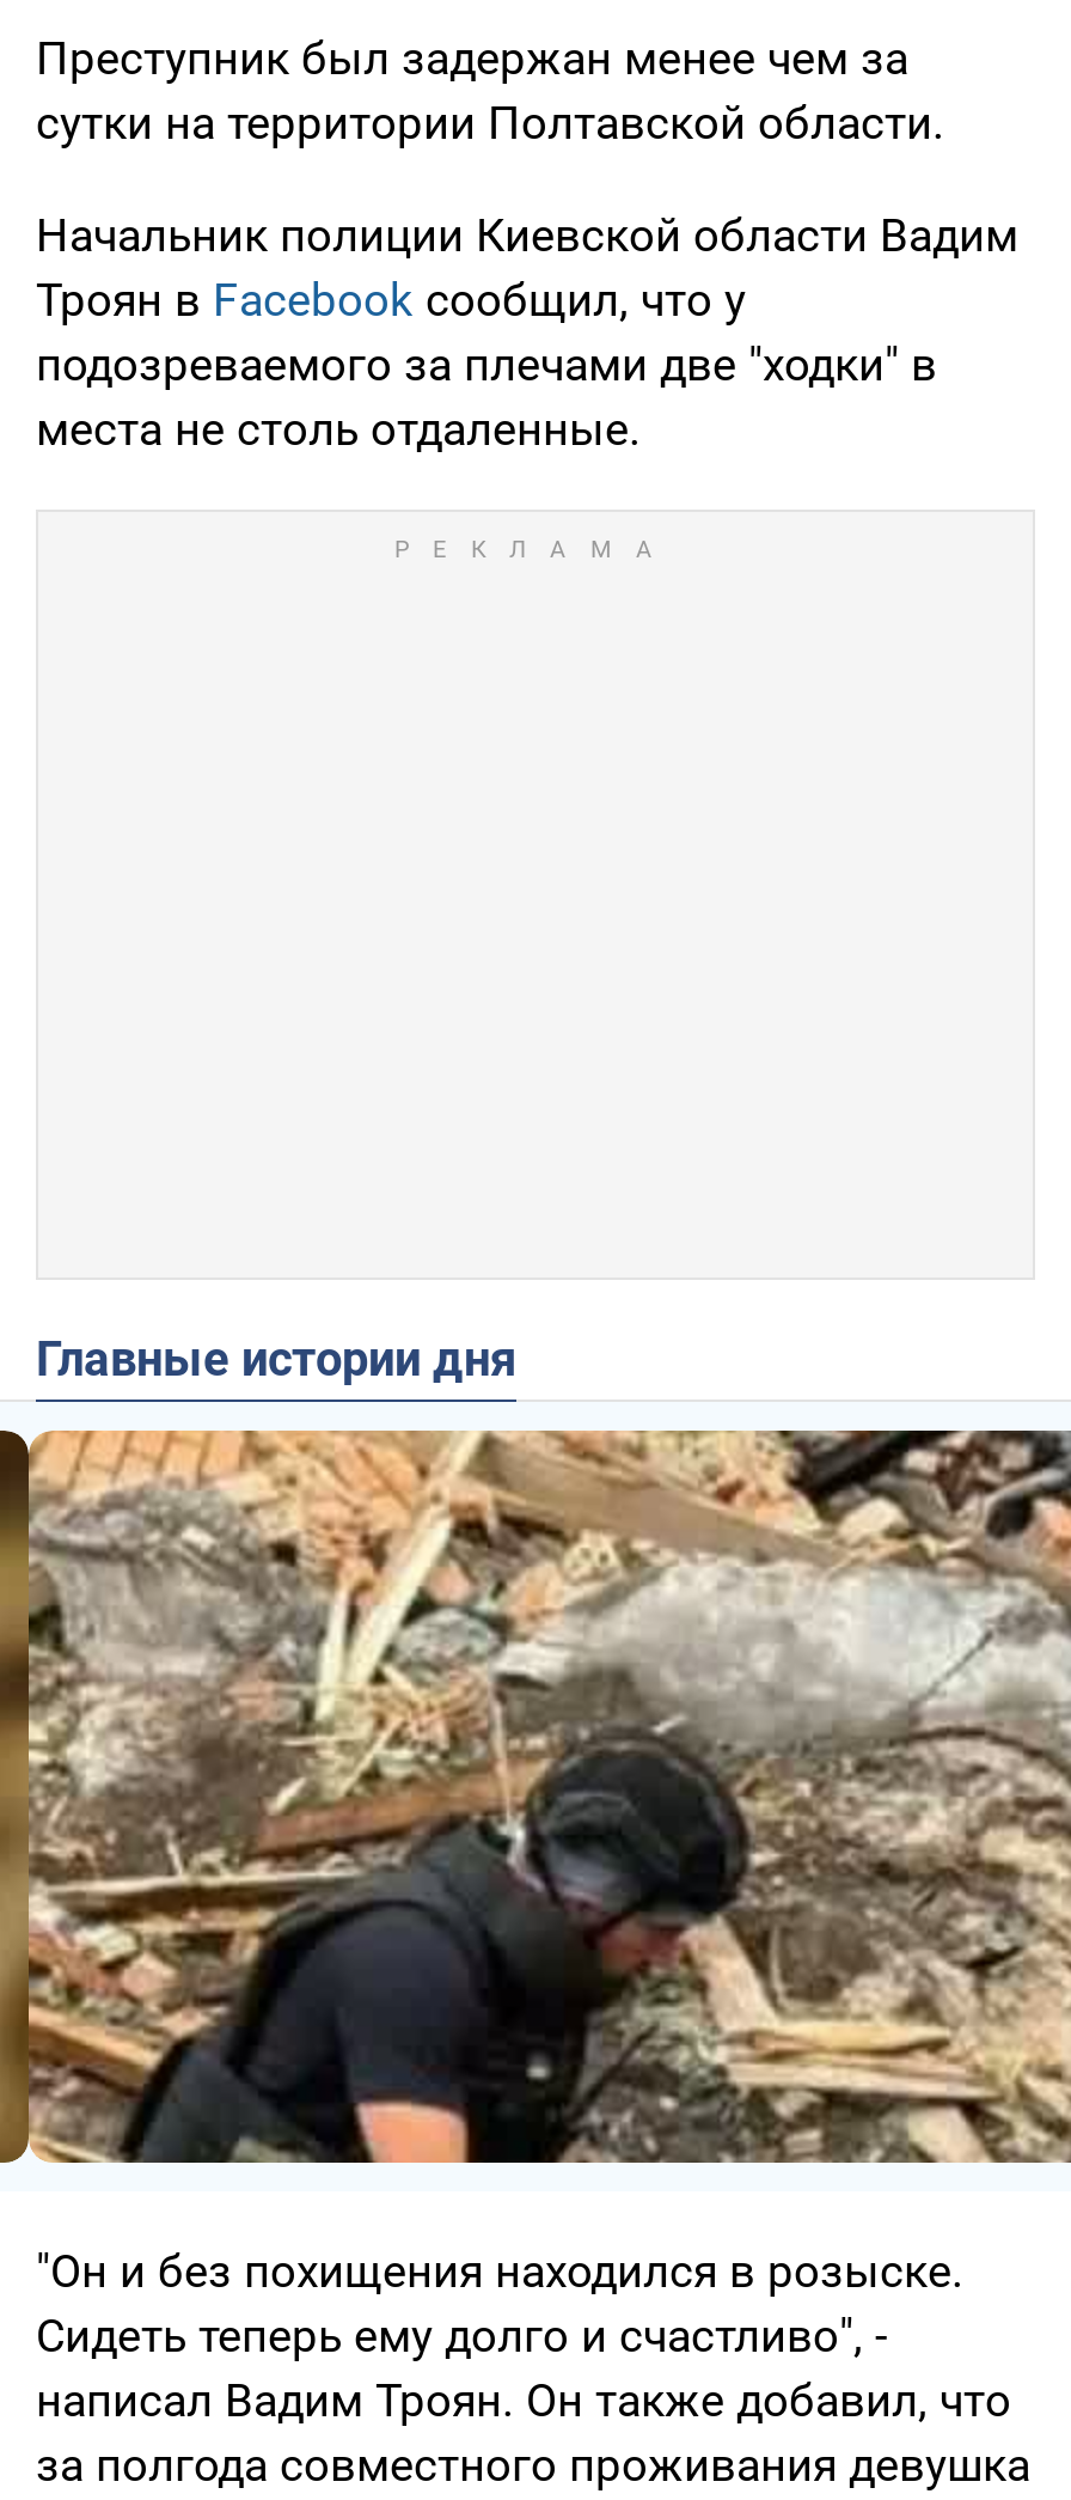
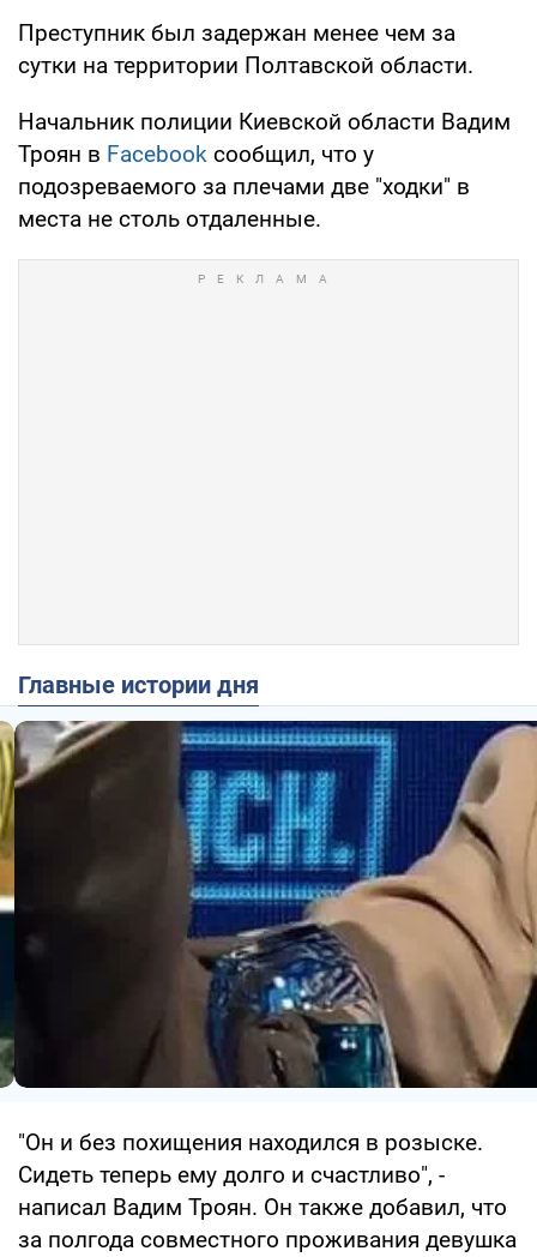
- [image]
+ [image]
